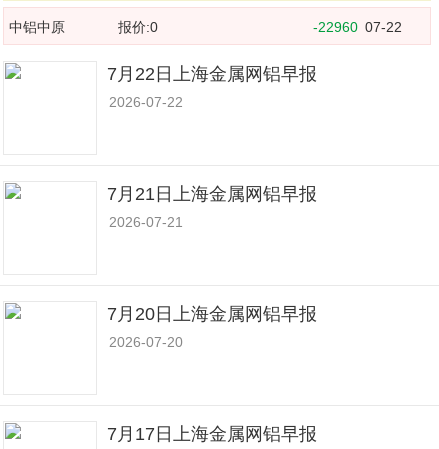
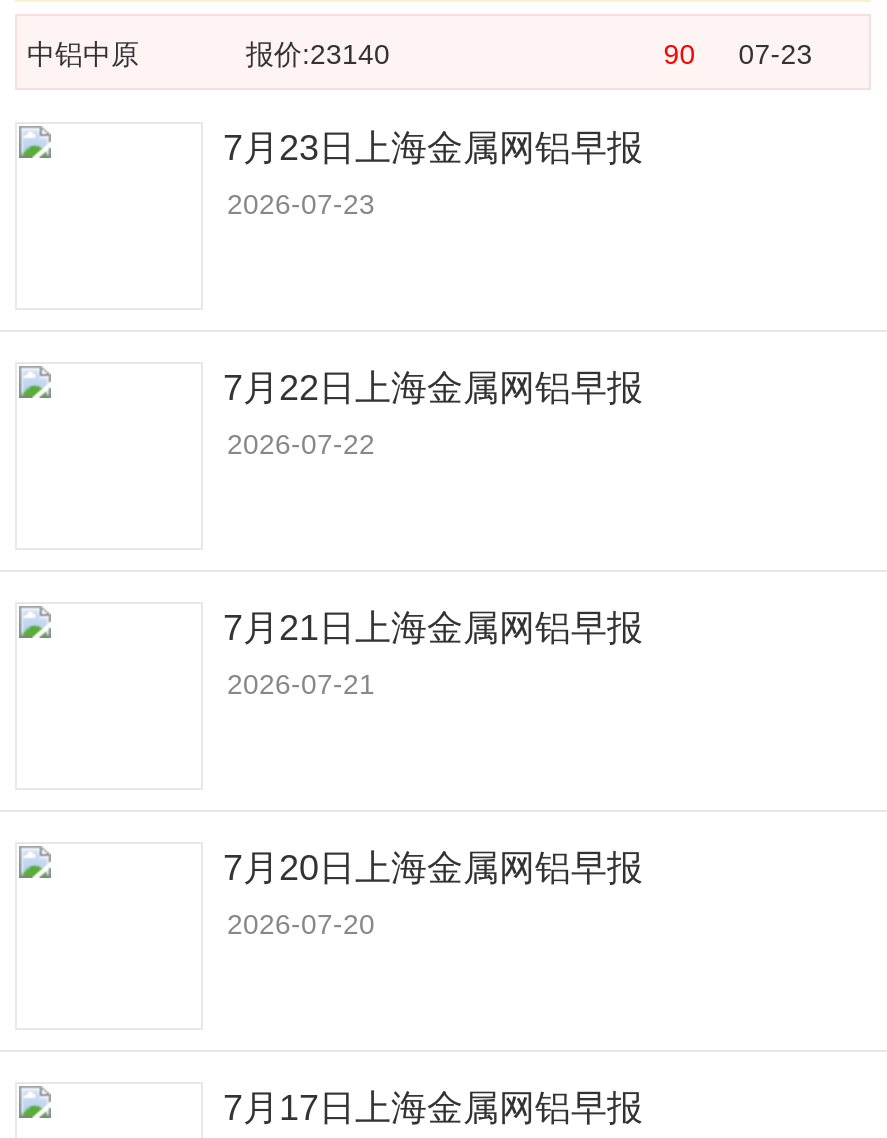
- 报价:0
- -22960 07-22
+ 报价:23140
+ 90
+ 07-23
+ 7月23日上海金属网铝早报
+ 2026-07-23
